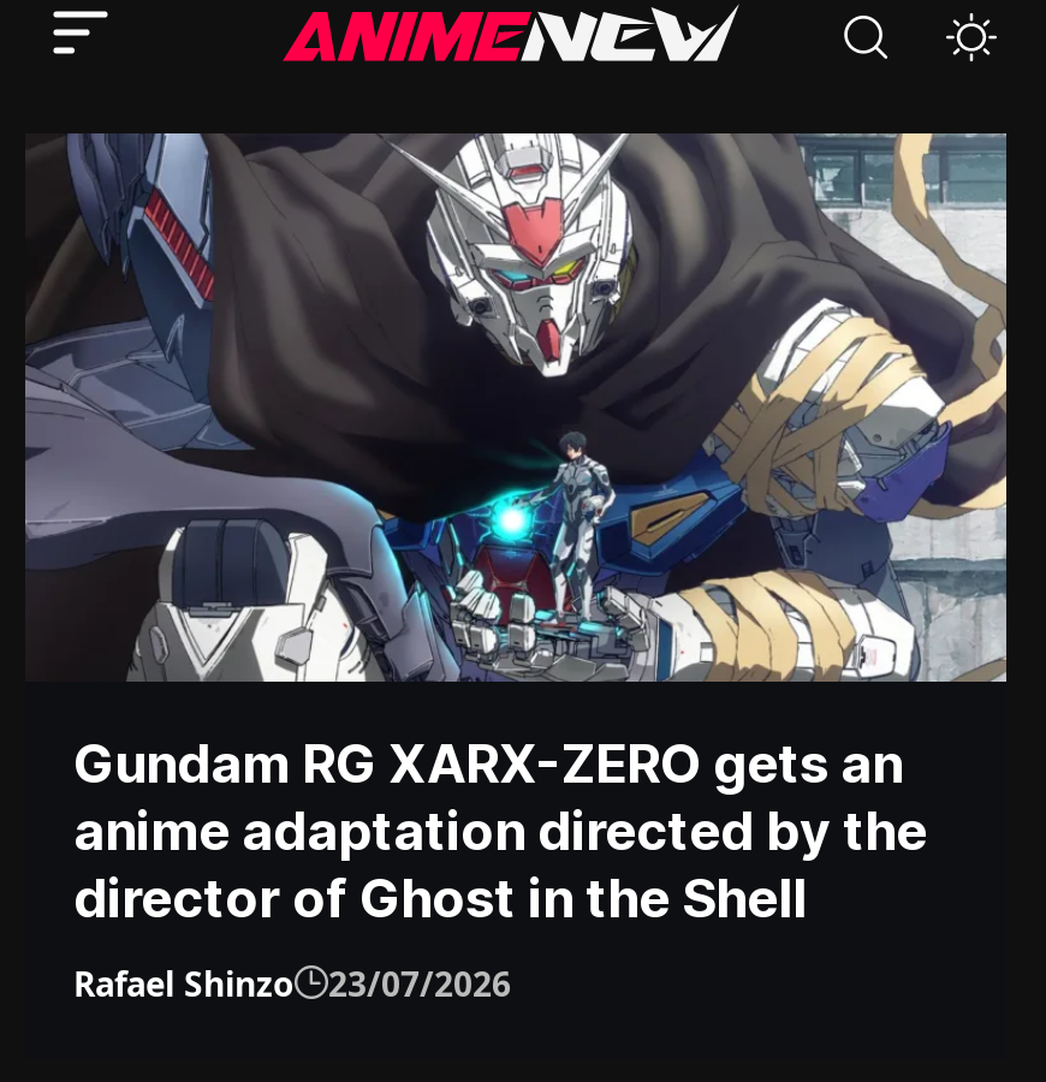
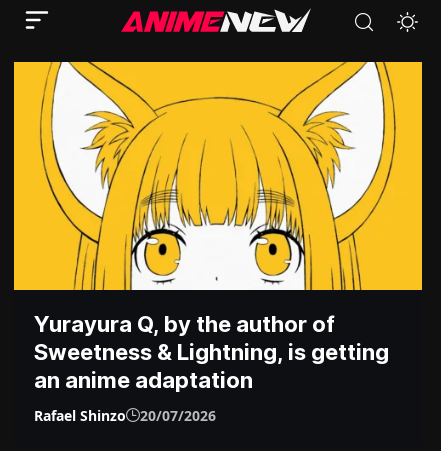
- [image]
- Gundam RG XARX-ZERO gets an
- anime adaptation directed by the
- director of Ghost in the Shell
+ [image]
+ Yurayura Q, by the author of
+ Sweetness & Lightning, is getting
+ an anime adaptation

- Rafael Shinzo 23/07/2026
+ Rafael Shinzo 20/07/2026
